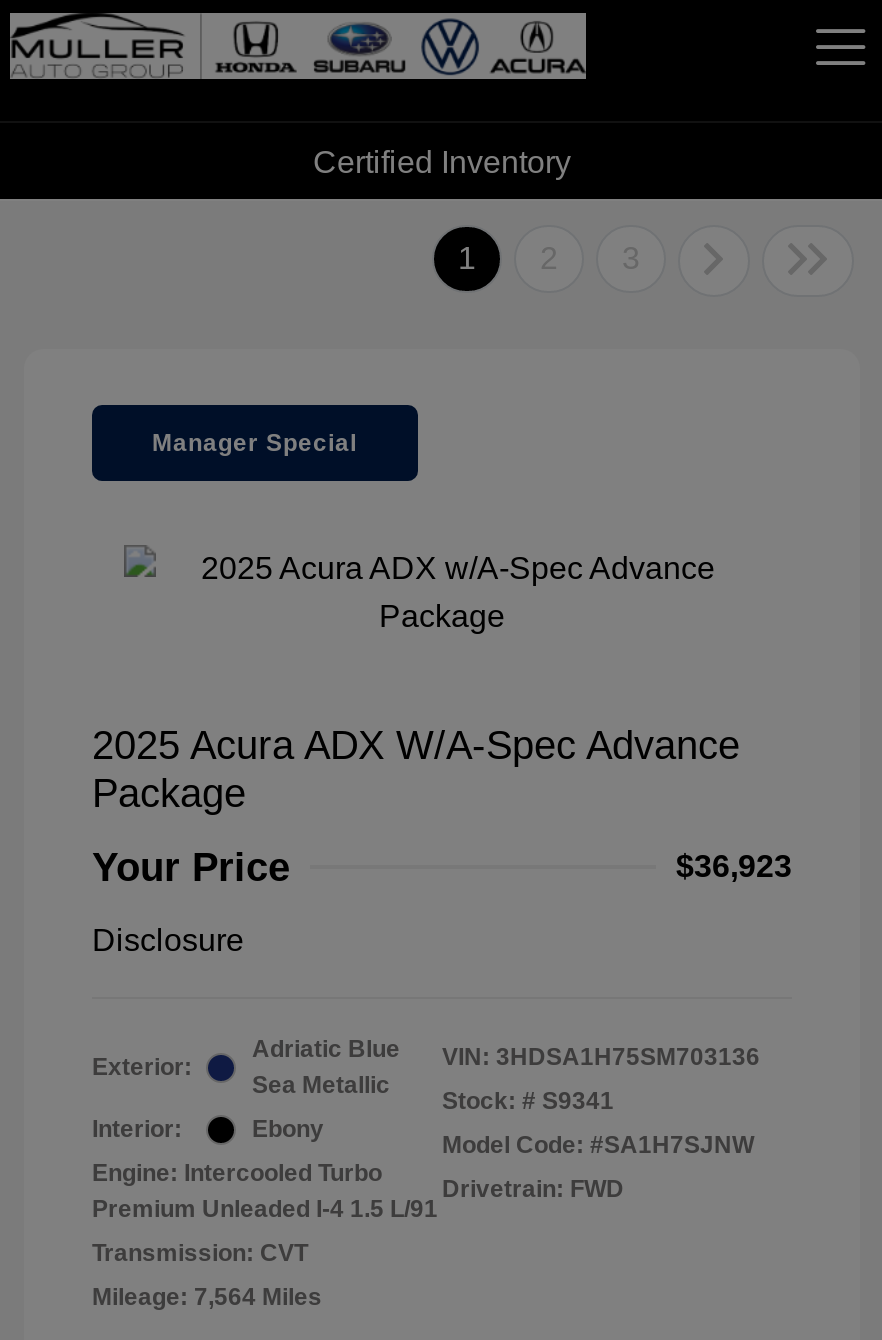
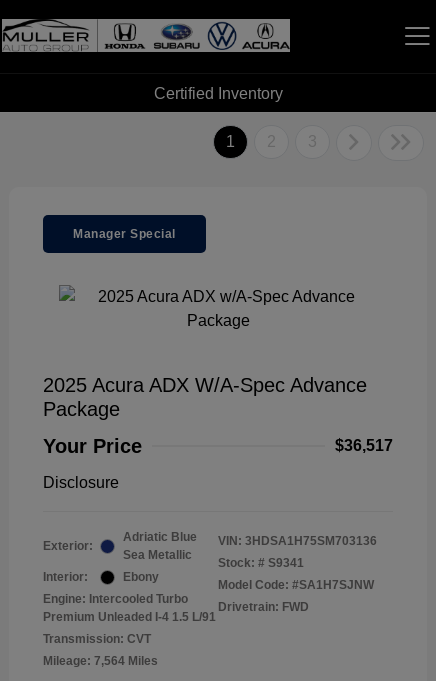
- $36,923
+ $36,517
